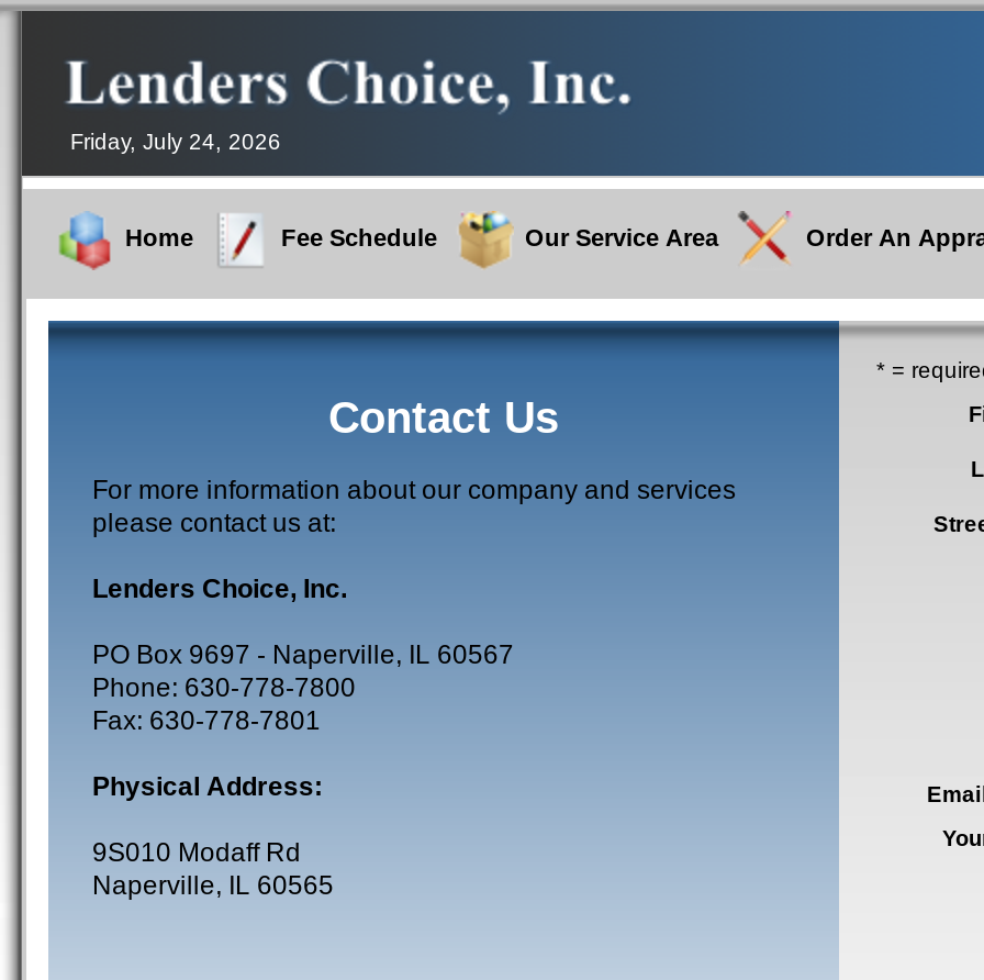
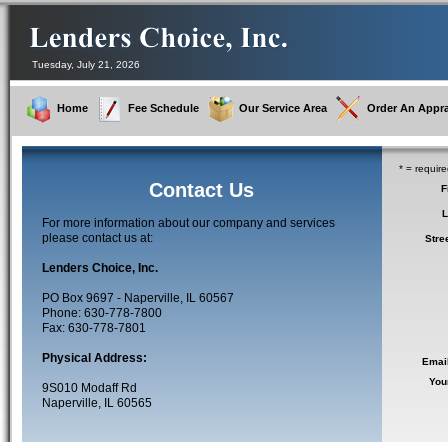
- Friday, July 24, 2026
+ Tuesday, July 21, 2026
